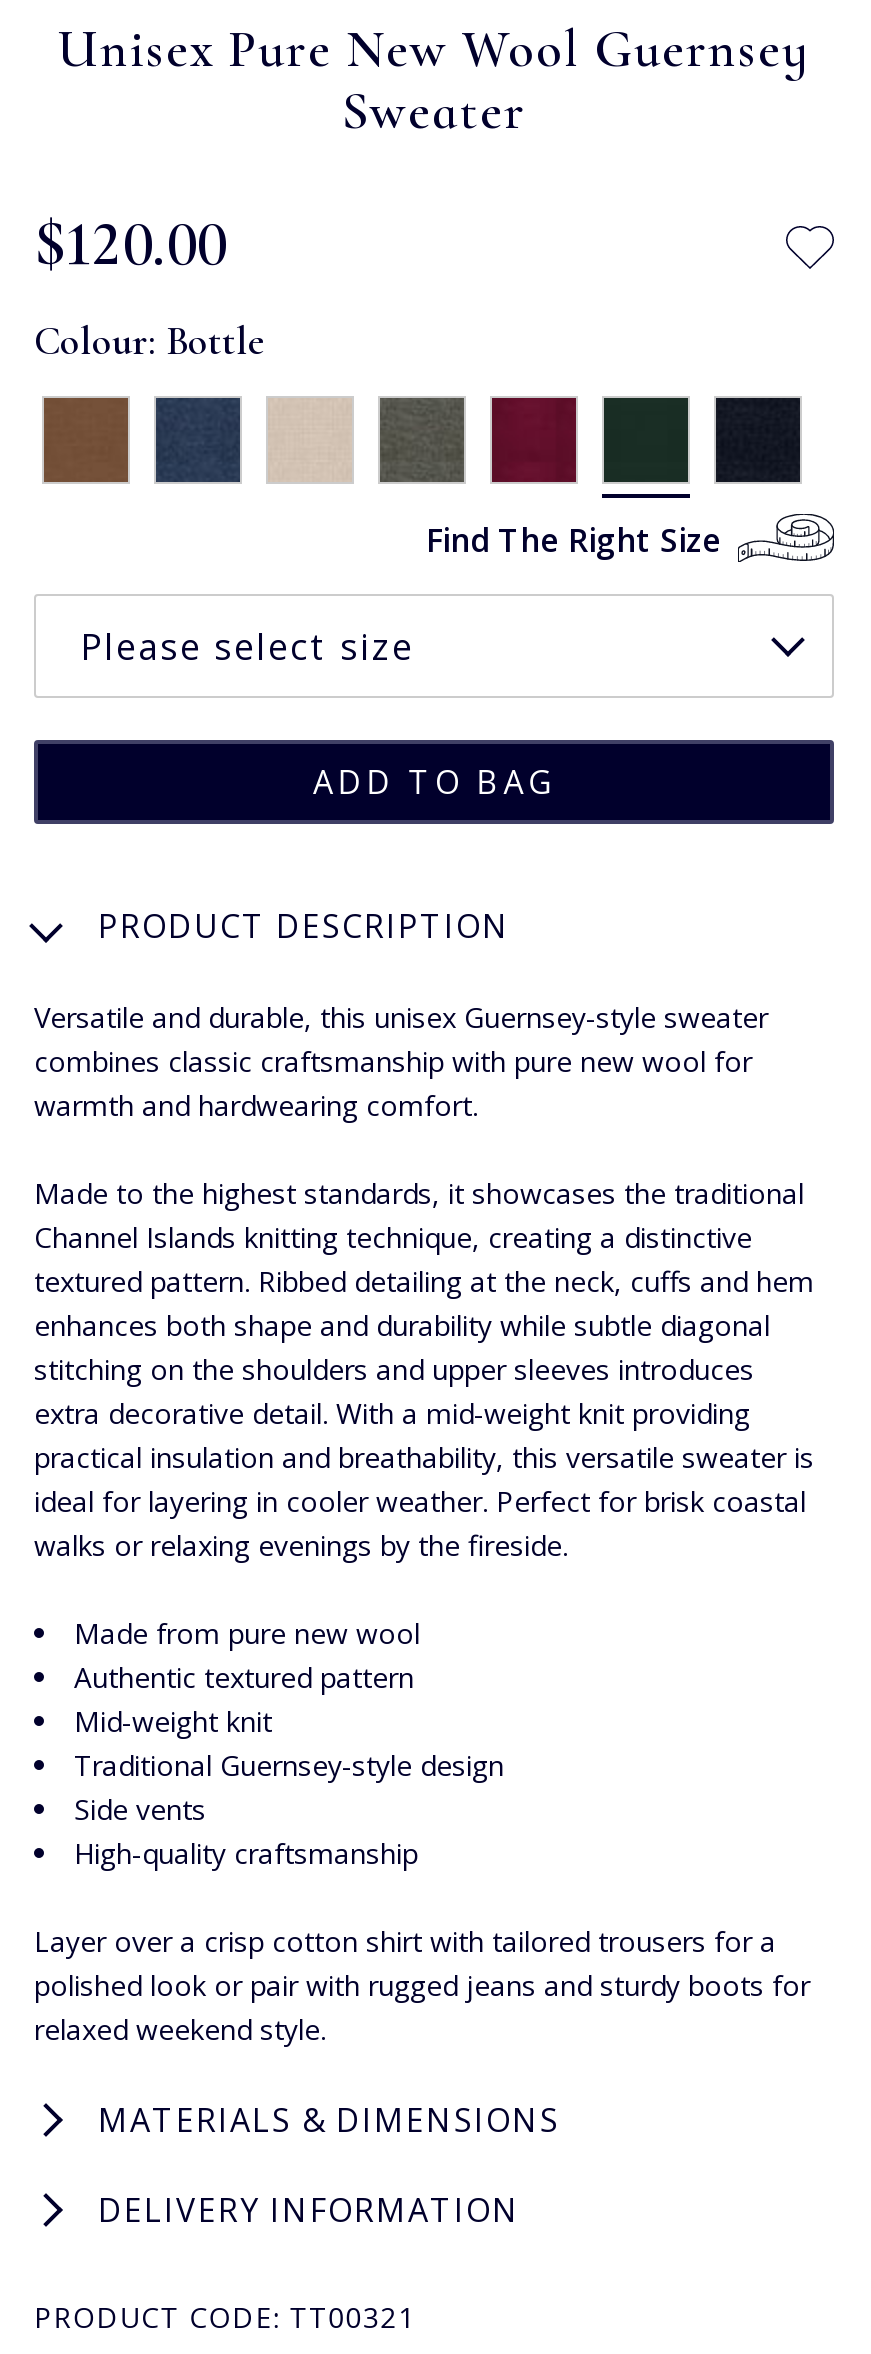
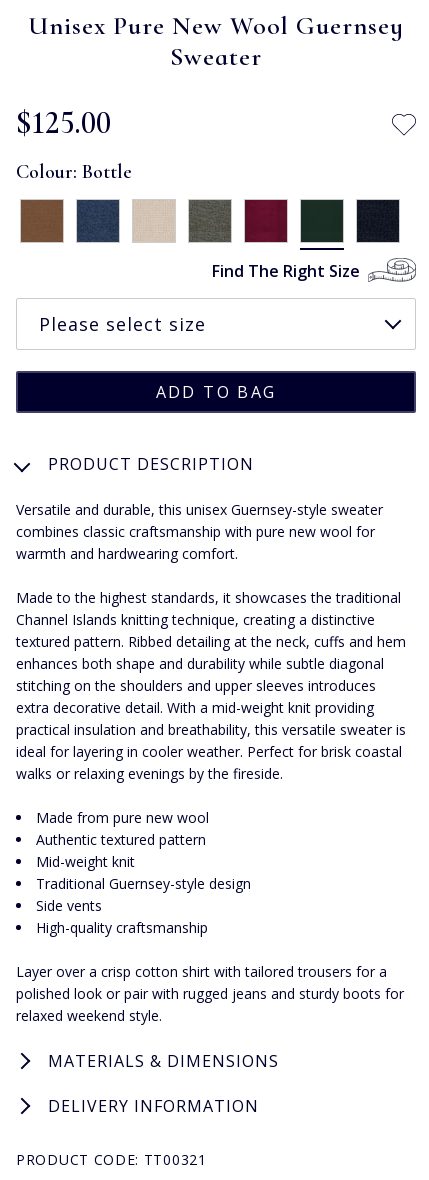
- $‌120.00
+ $‌125.00
